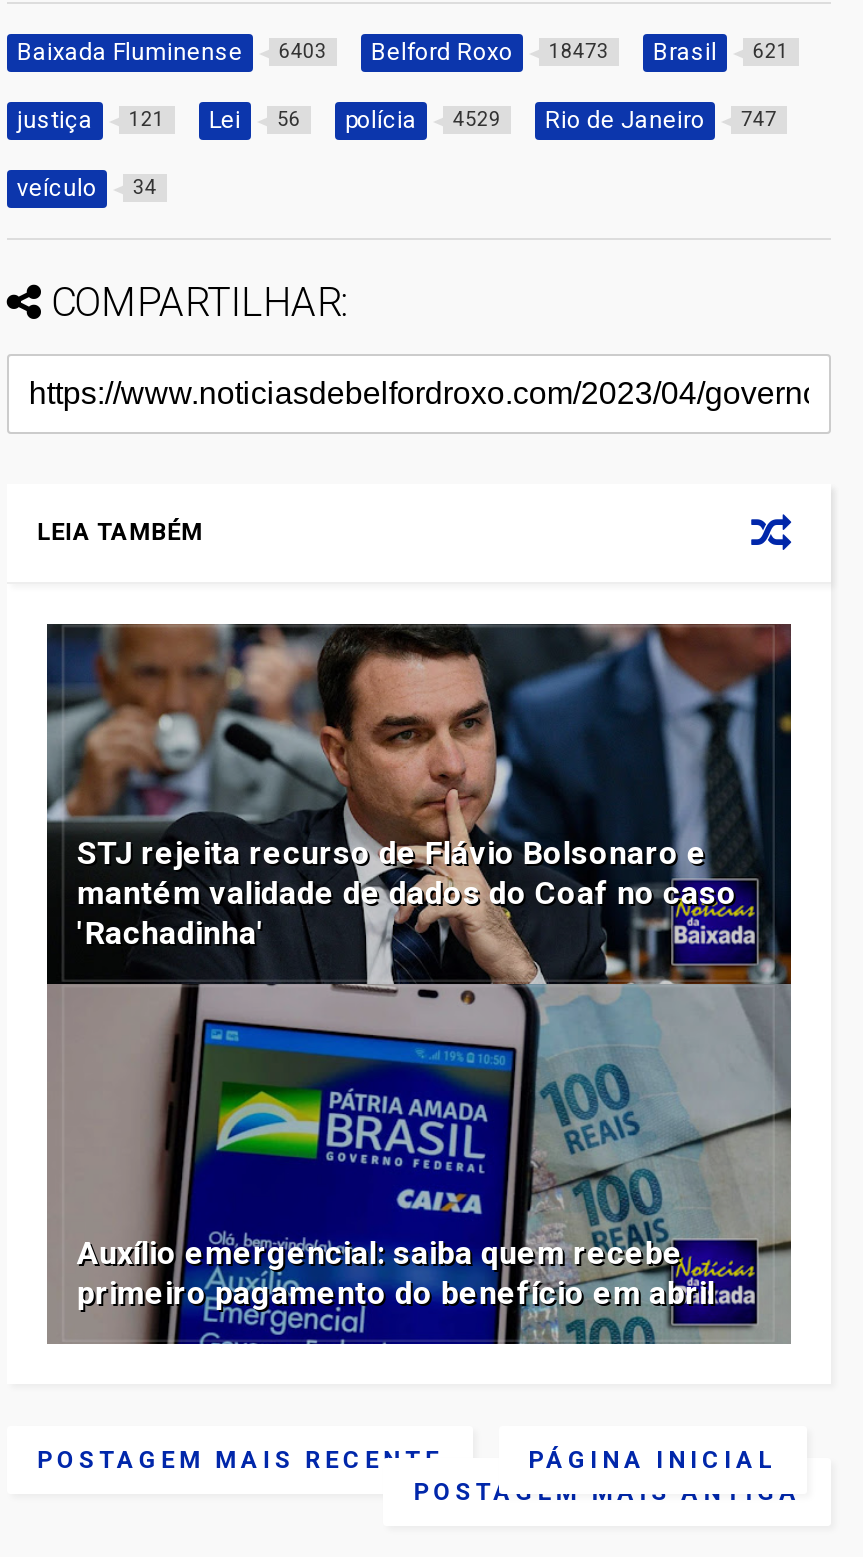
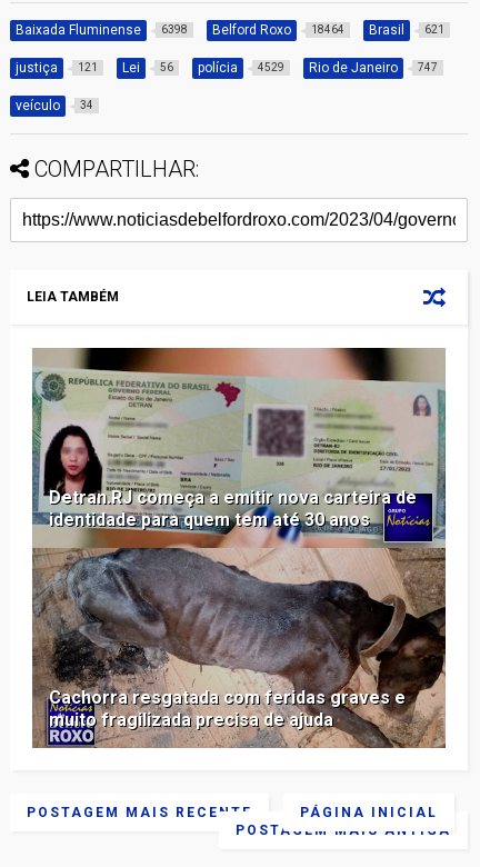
- 6403
+ 6398

- 18473
+ 18464

- [image]
- STJ rejeita recurso de Flávio Bolsonaro e
- mantém validade de dados do Coaf no caso
- 'Rachadinha'
+ [image]
+ Detran.RJ começa a emitir nova carteira de
+ identidade para quem tem até 30 anos

- Auxílio emergencial: saiba quem recebe
- primeiro pagamento do benefício em abril
+ Cachorra resgatada com feridas graves e
+ muito fragilizada precisa de ajuda
